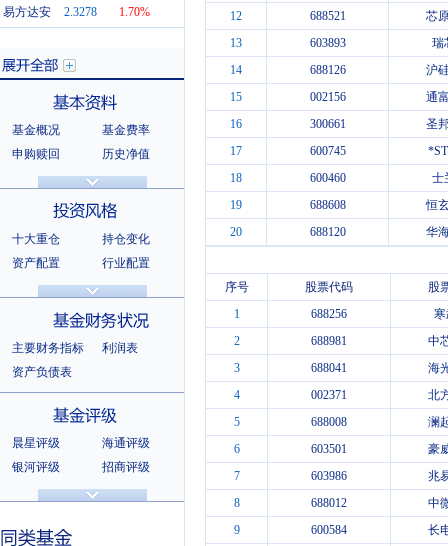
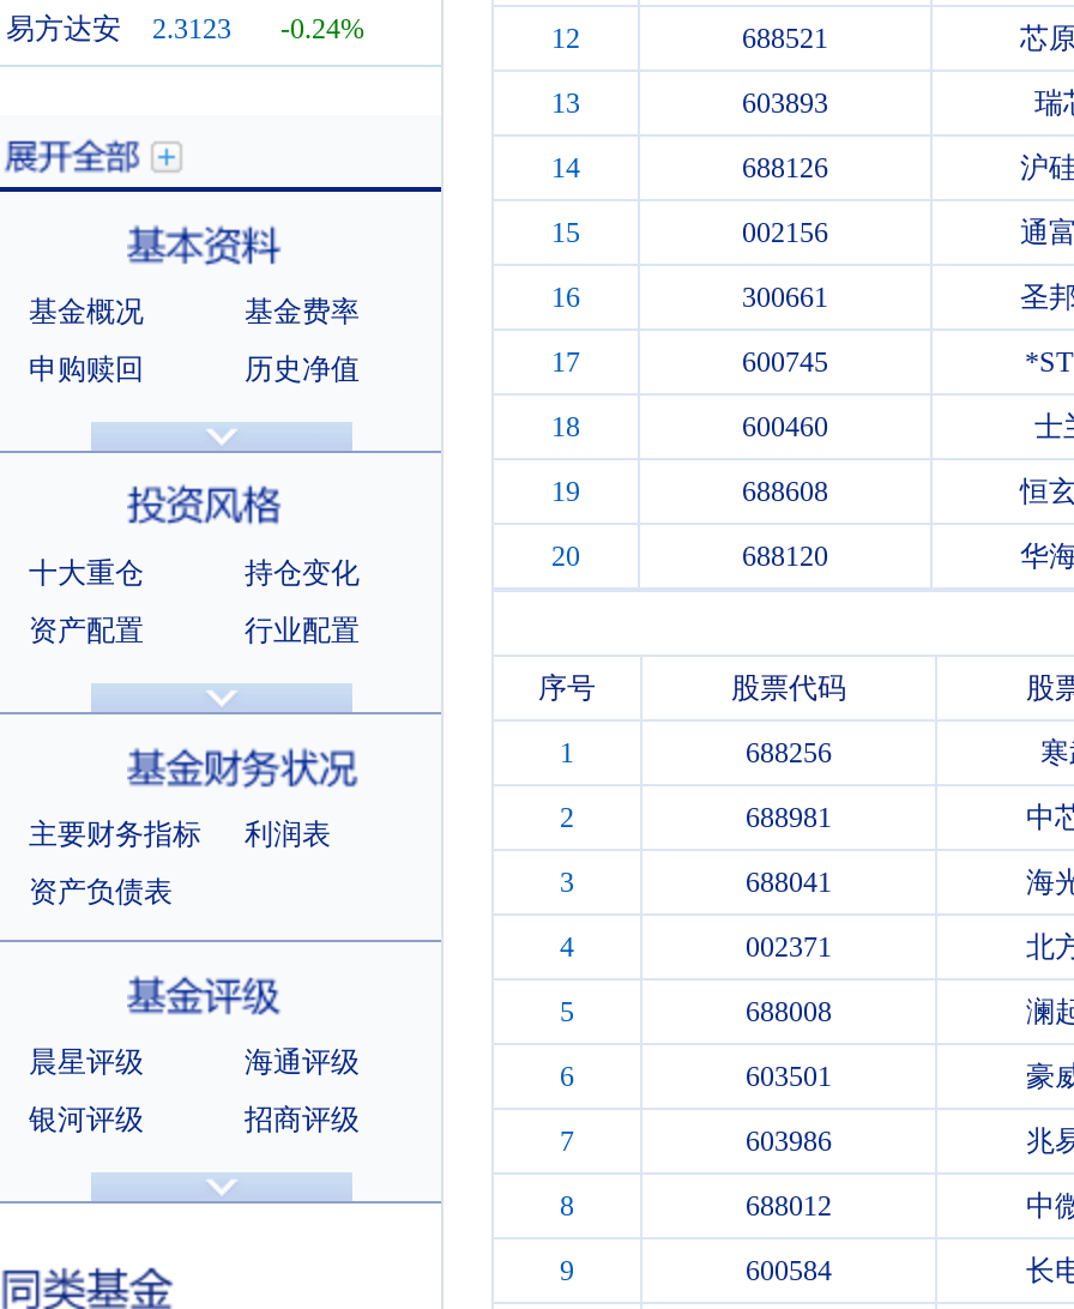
- 2.3278
+ 2.3123

- 1.70%
+ -0.24%
